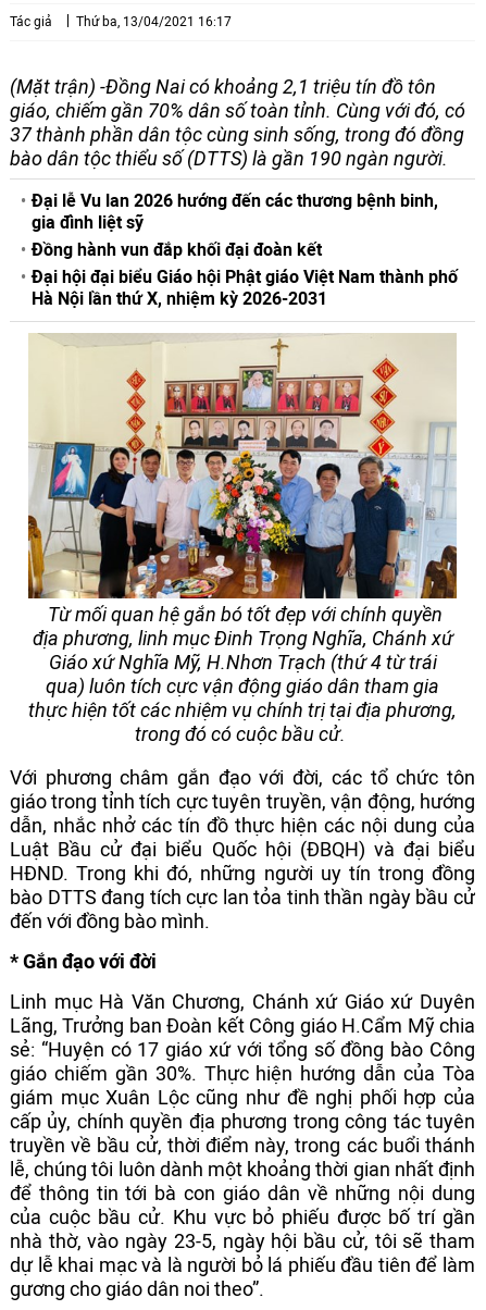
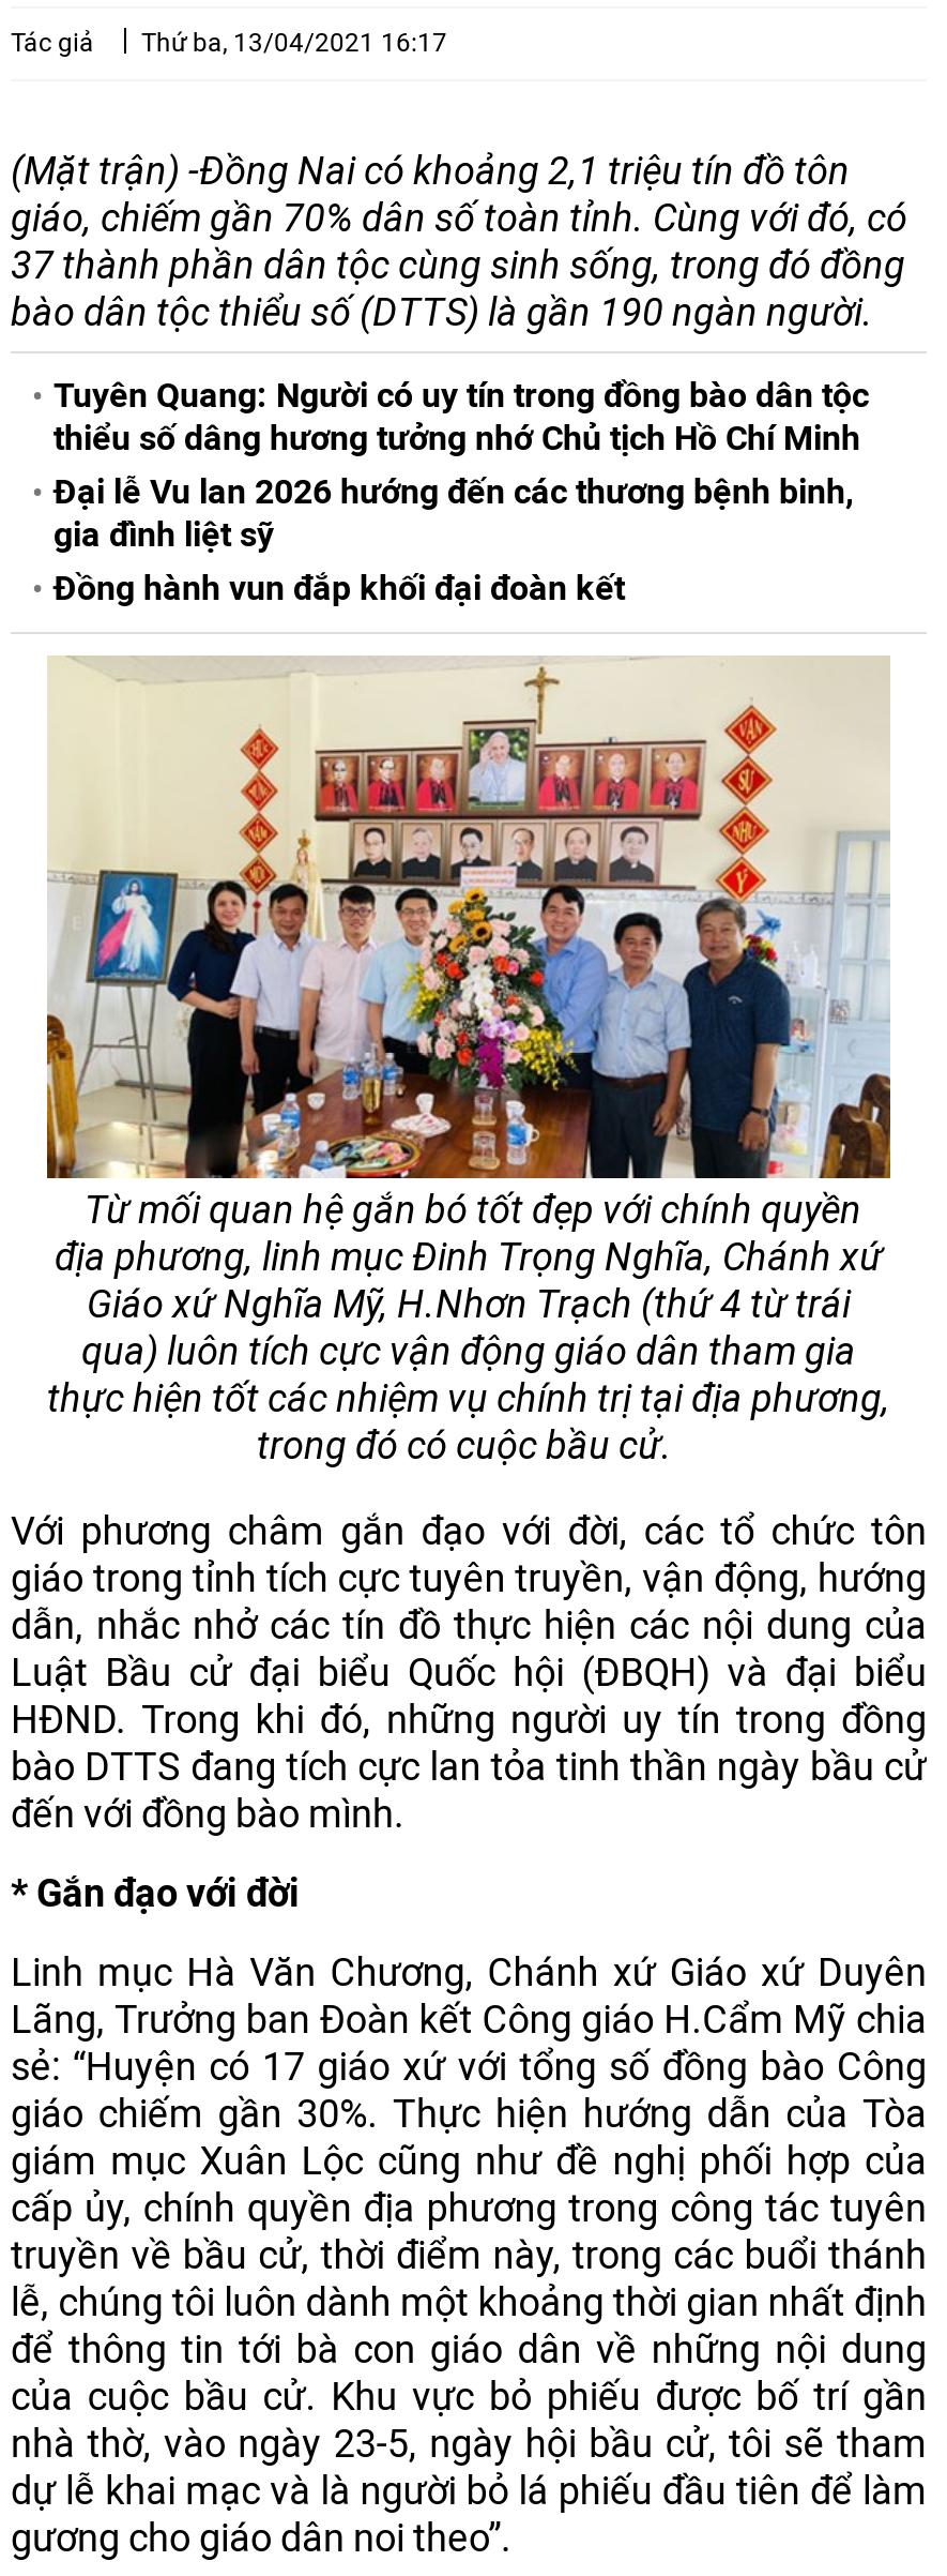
+ Tuyên Quang: Người có uy tín trong đồng bào dân tộc
+ thiểu số dâng hương tưởng nhớ Chủ tịch Hồ Chí Minh

moved down: Đại lễ Vu lan 2026 hướng đến các thương bệnh binh, | gia đình liệt sỹ | Đồng hành vun đắp khối đại đoàn kết

- Đại hội đại biểu Giáo hội Phật giáo Việt Nam thành phố
- Hà Nội lần thứ X, nhiệm kỳ 2026-2031
